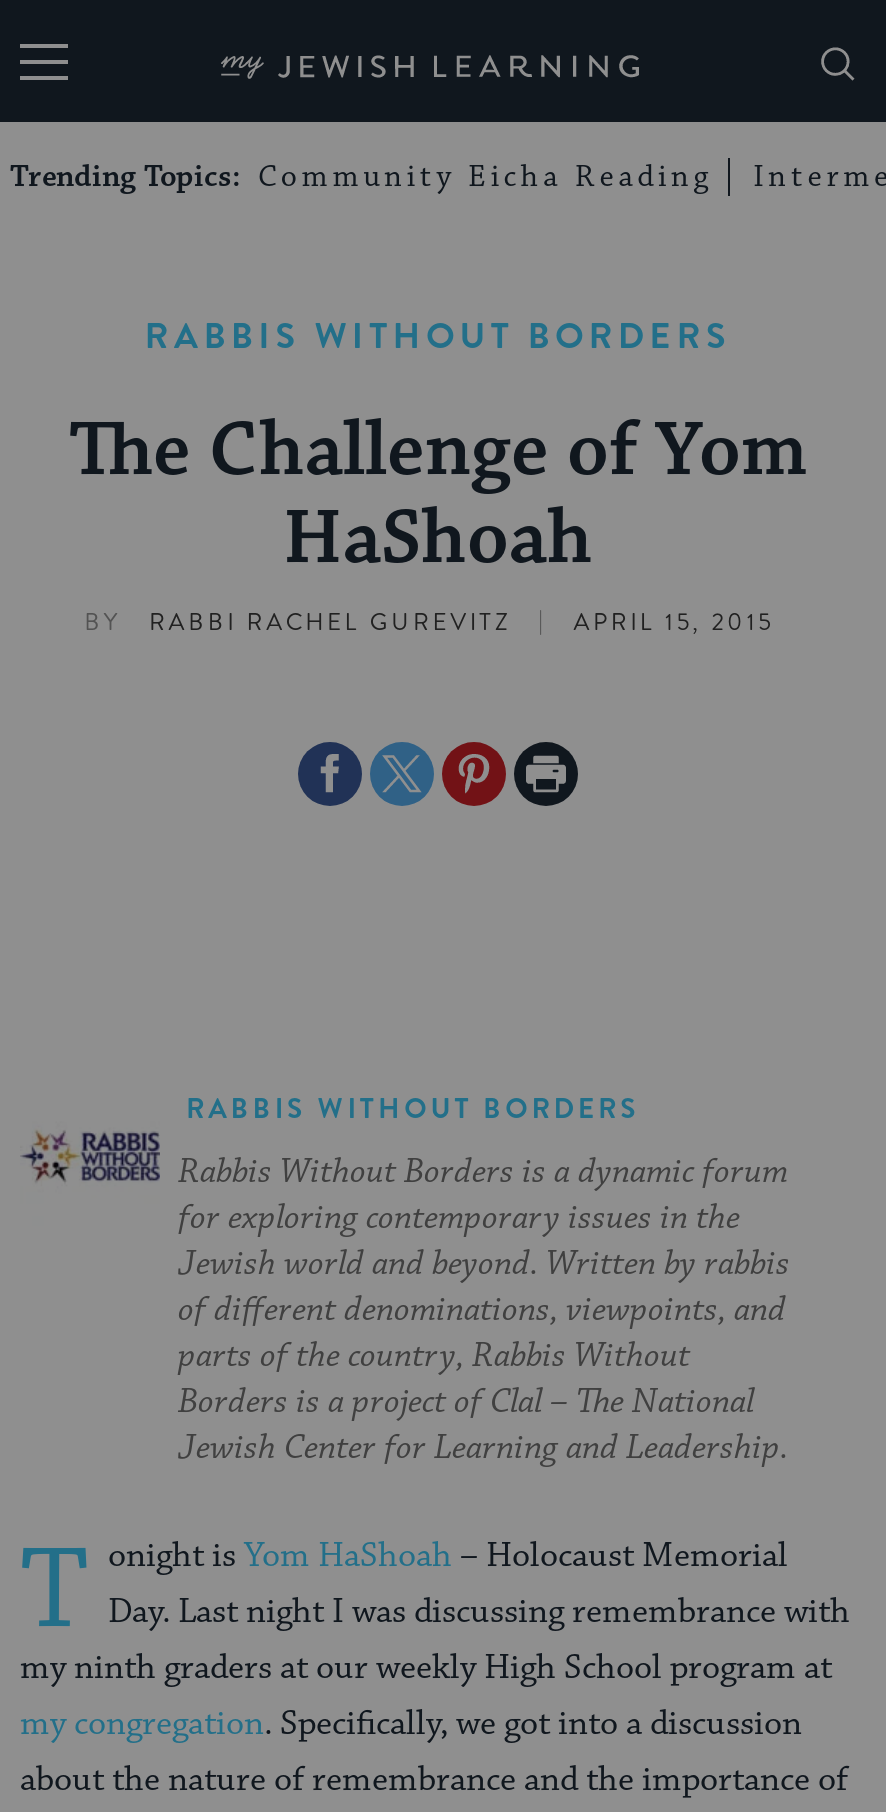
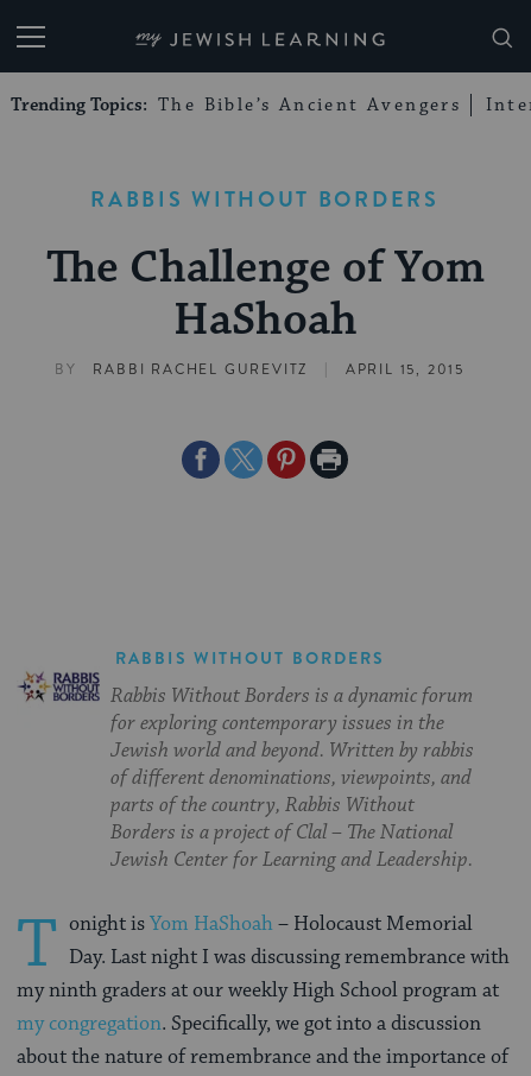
- Trending Topics: Community Eicha Reading
+ Trending Topics: The Bible’s Ancient Avengers
